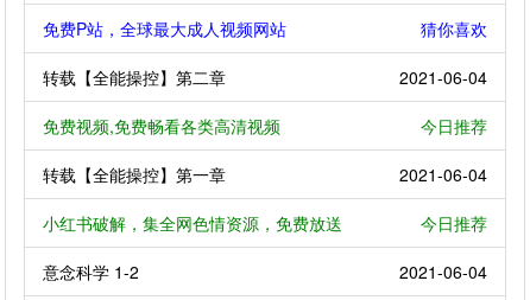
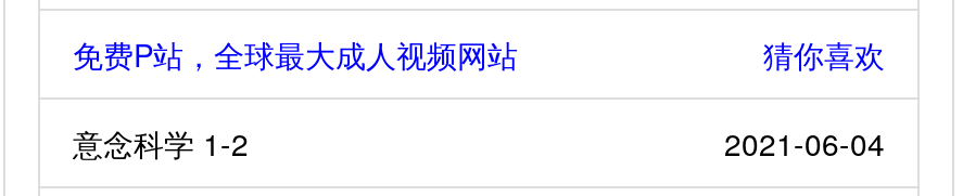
- 转载【全能操控】第二章
- 2021-06-04
- 今日推荐
- 免费视频,免费畅看各类高清视频
- 转载【全能操控】第一章
- 2021-06-04
- 今日推荐
- 小红书破解，集全网色情资源，免费放送
